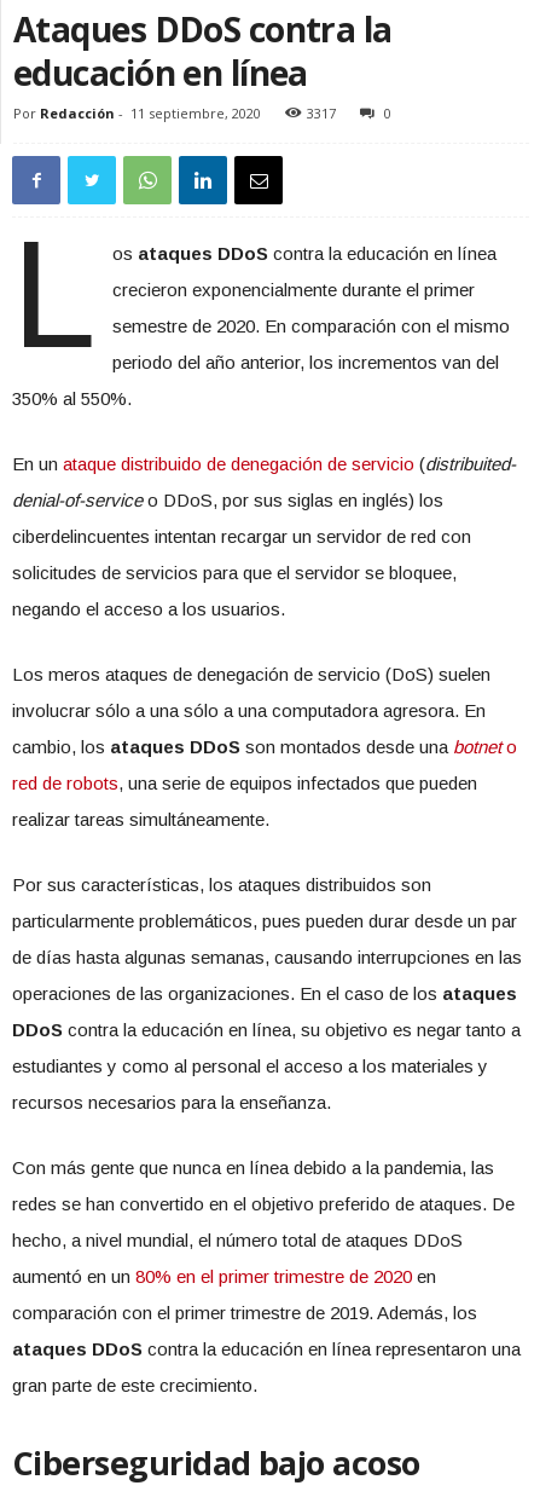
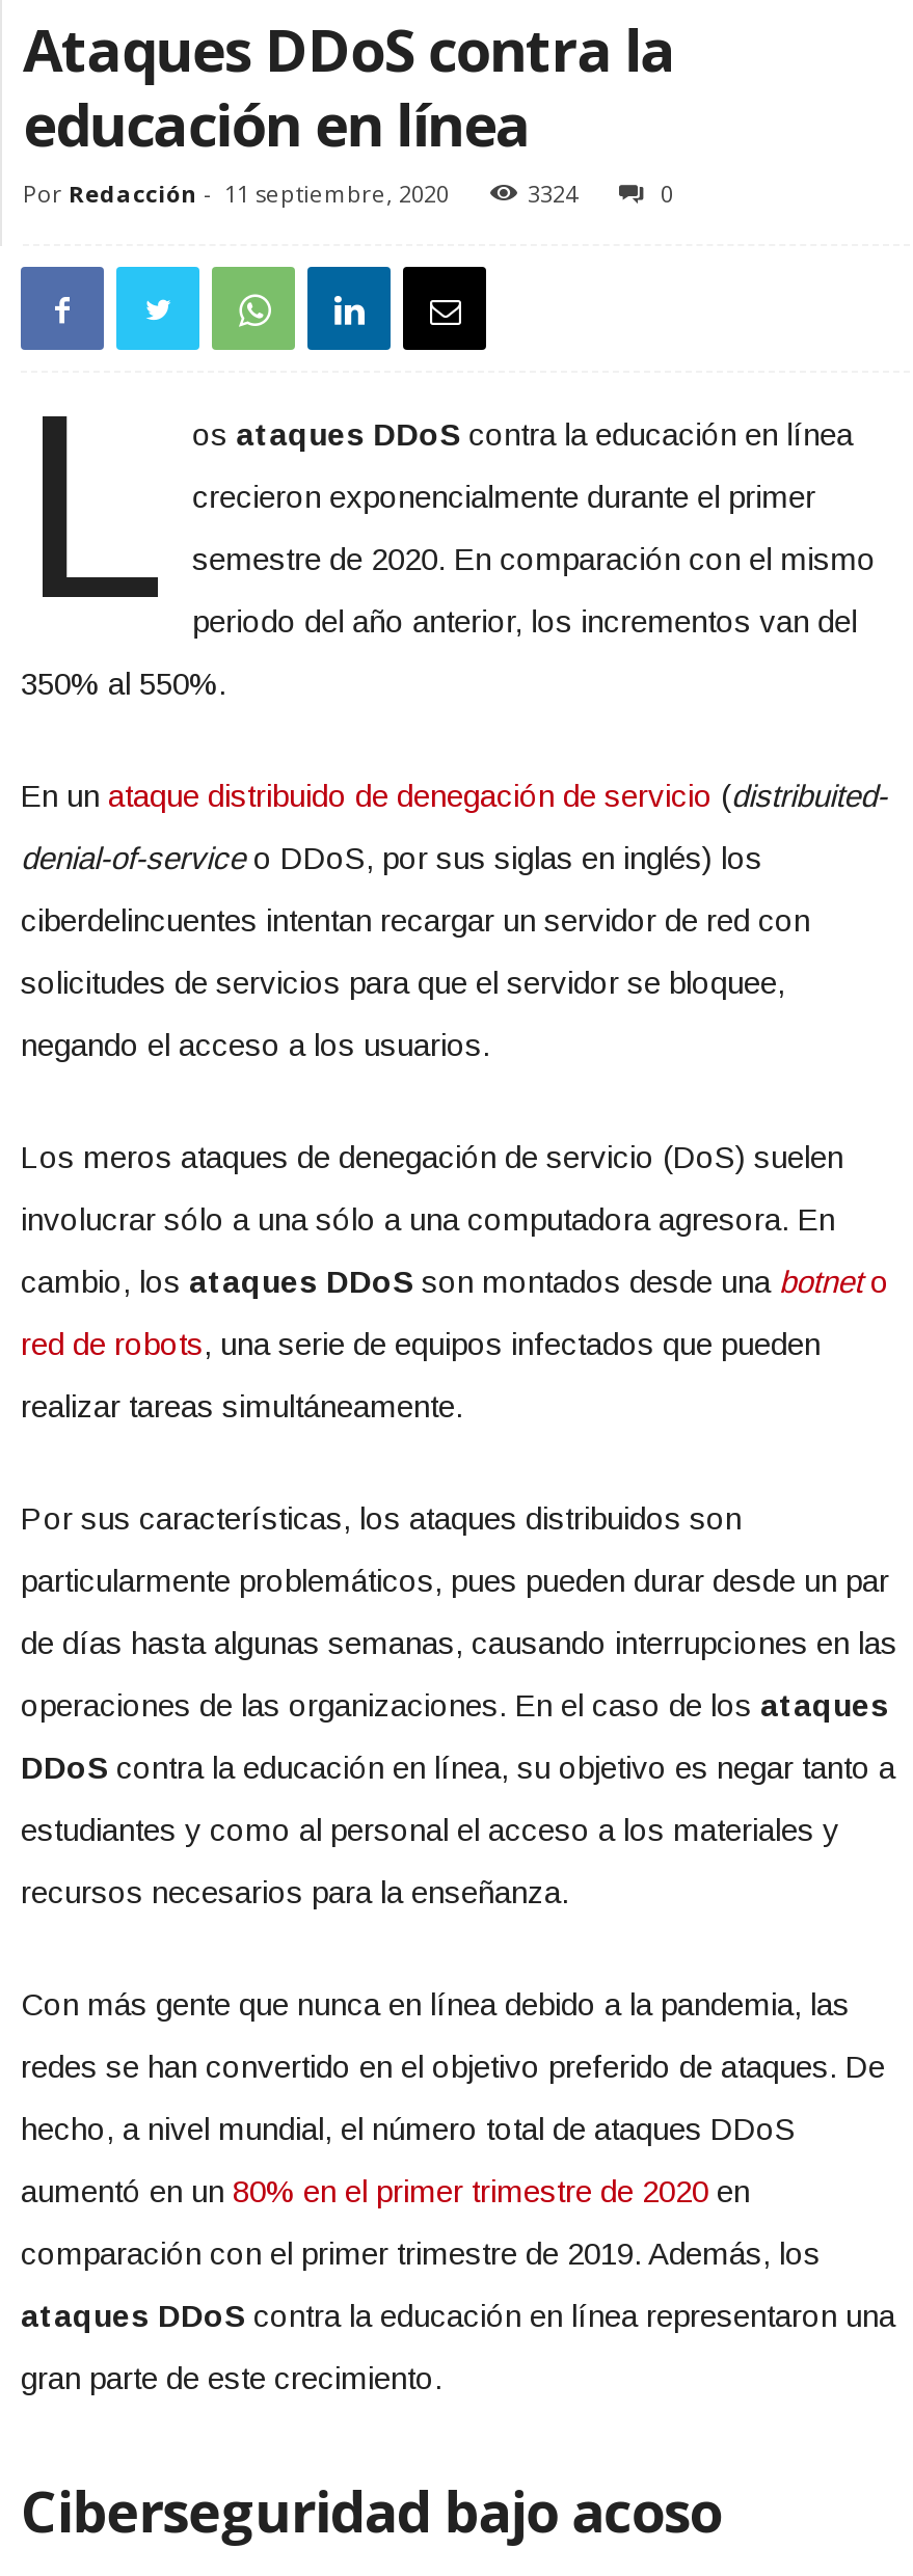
- 3317
+ 3324
